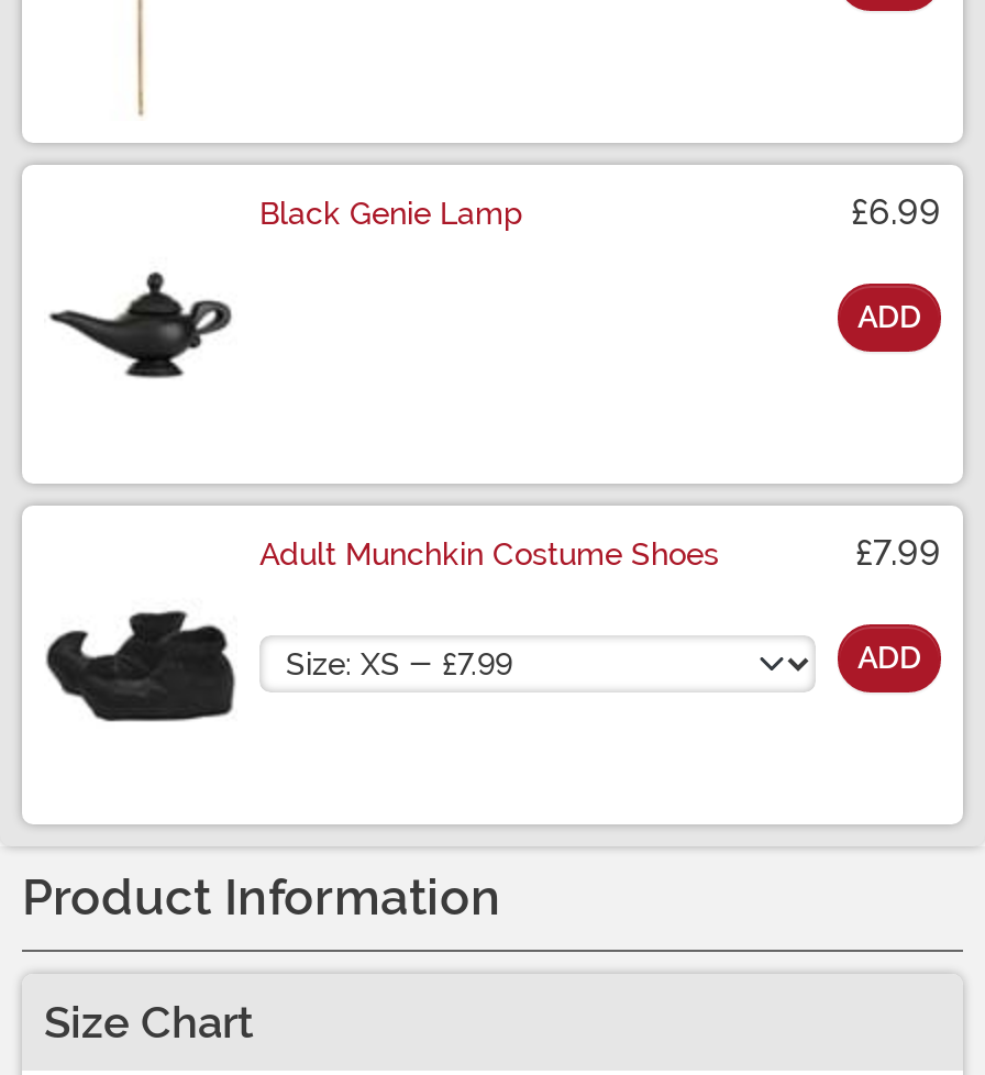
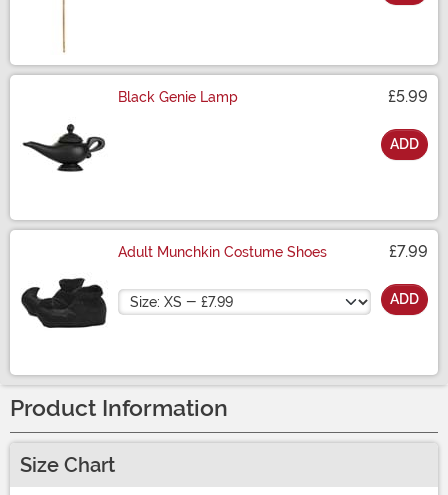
- £6.99
+ £5.99
